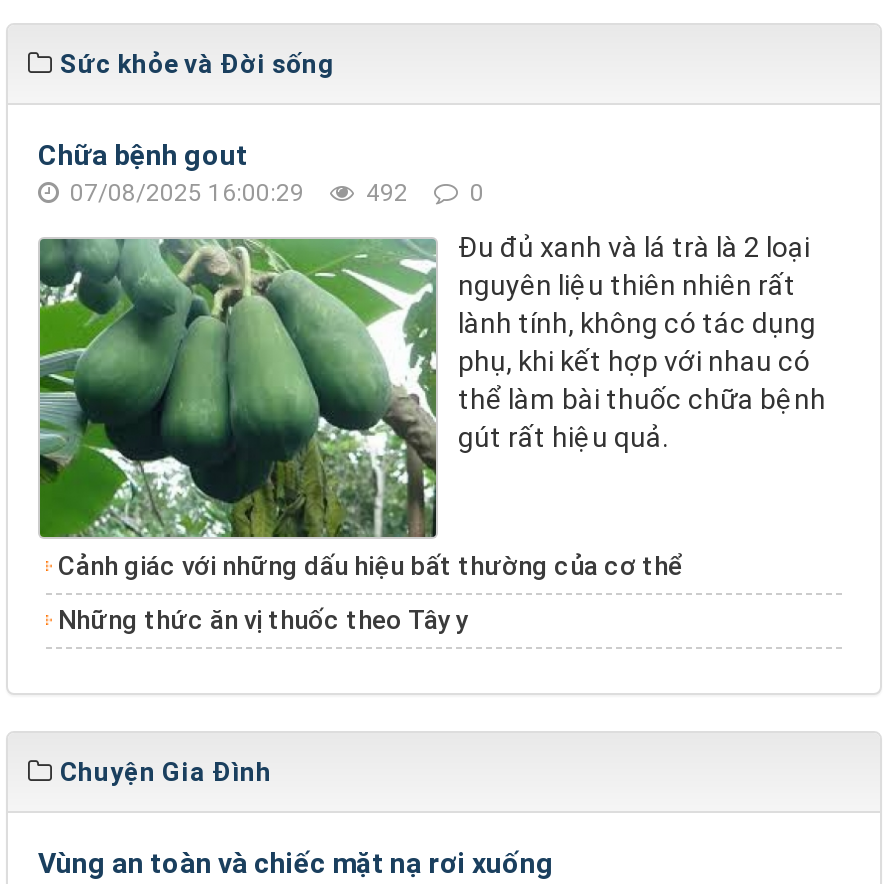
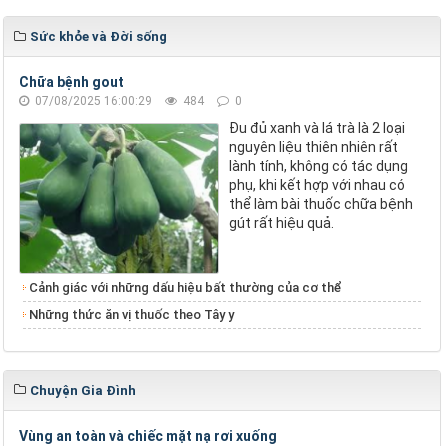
- 07/08/2025 16:00:29 492 0
+ 07/08/2025 16:00:29 484 0
